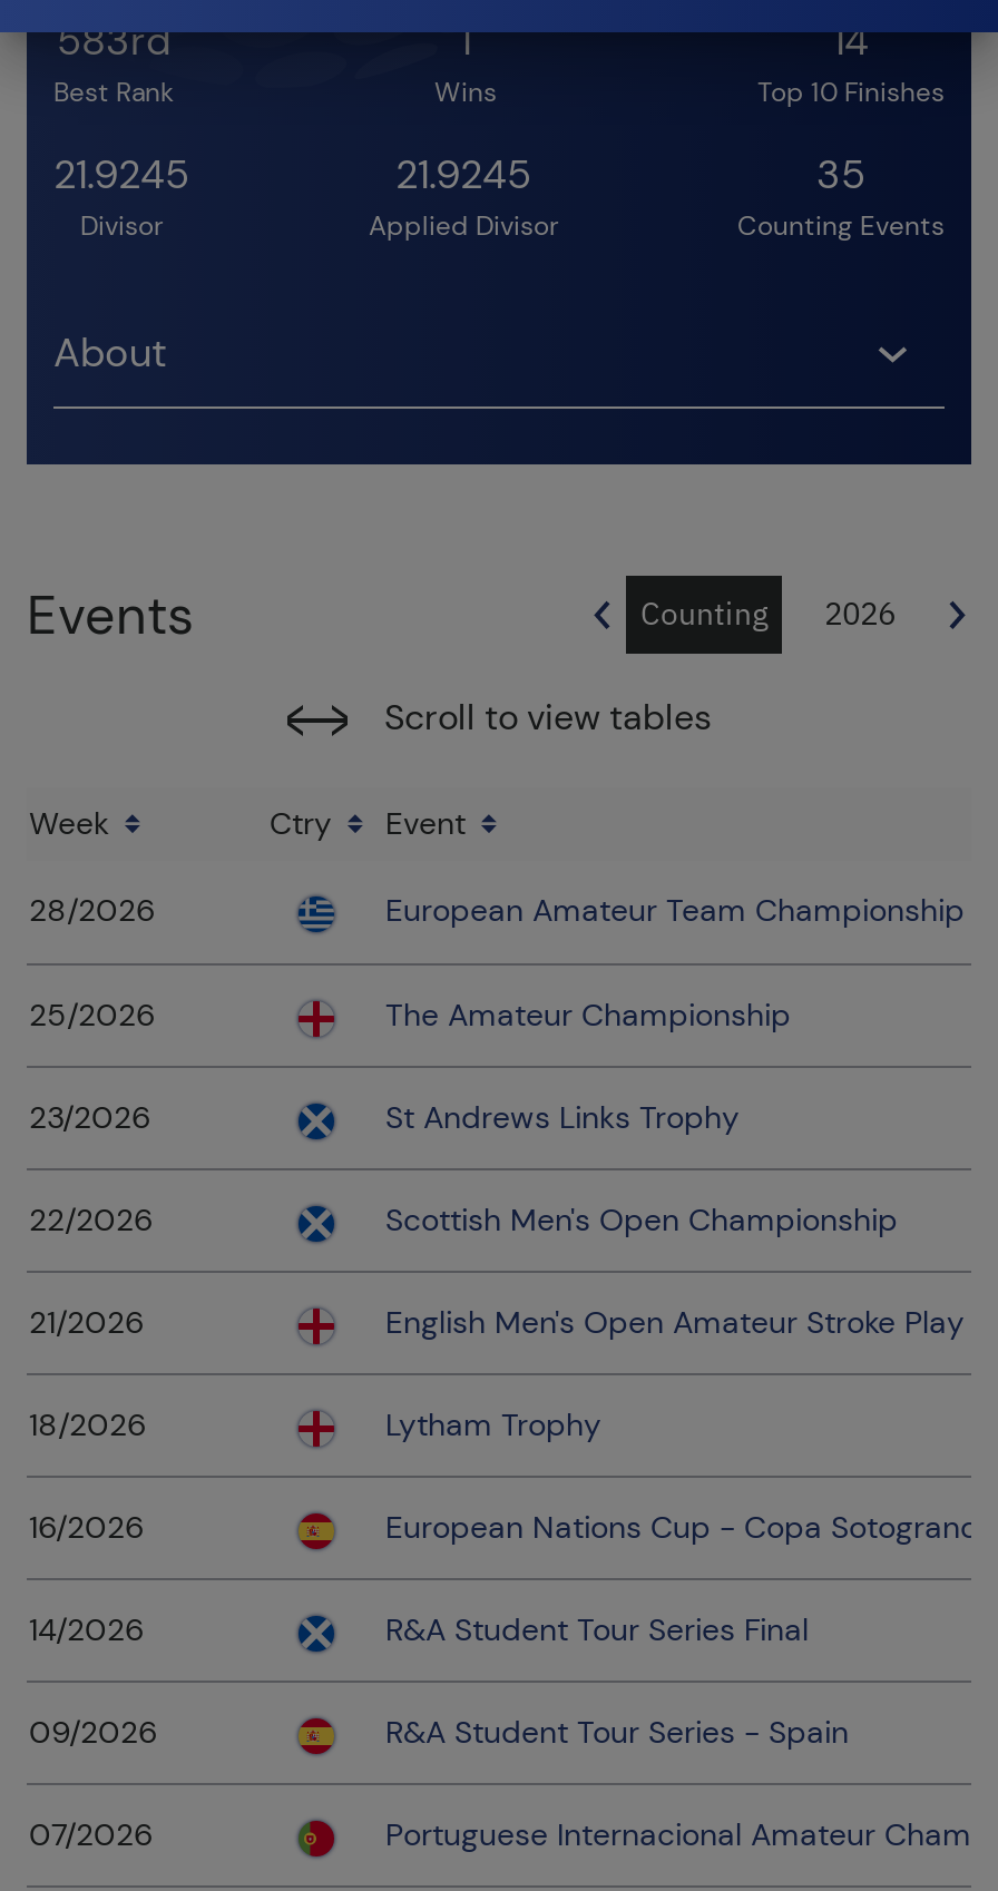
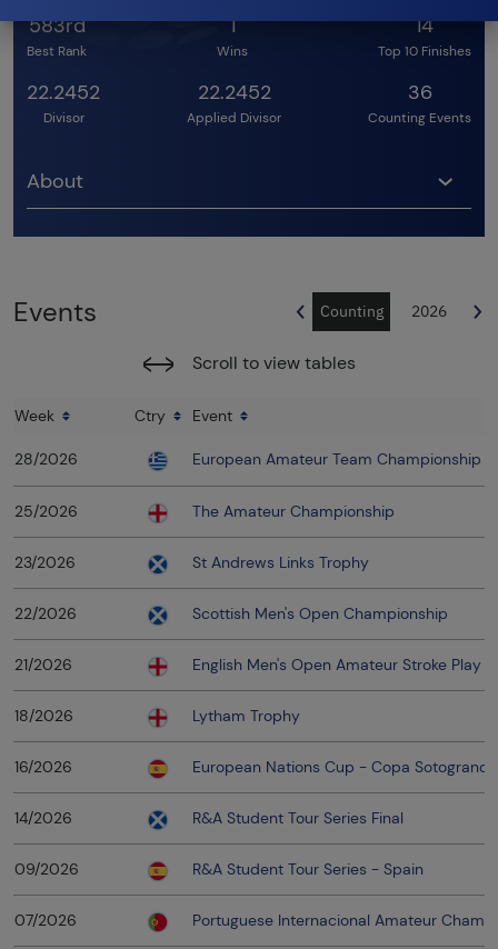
- 21.9245
+ 22.2452

- 21.9245
+ 22.2452

- 35
+ 36
